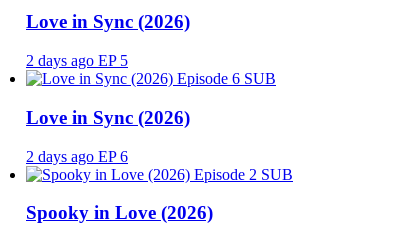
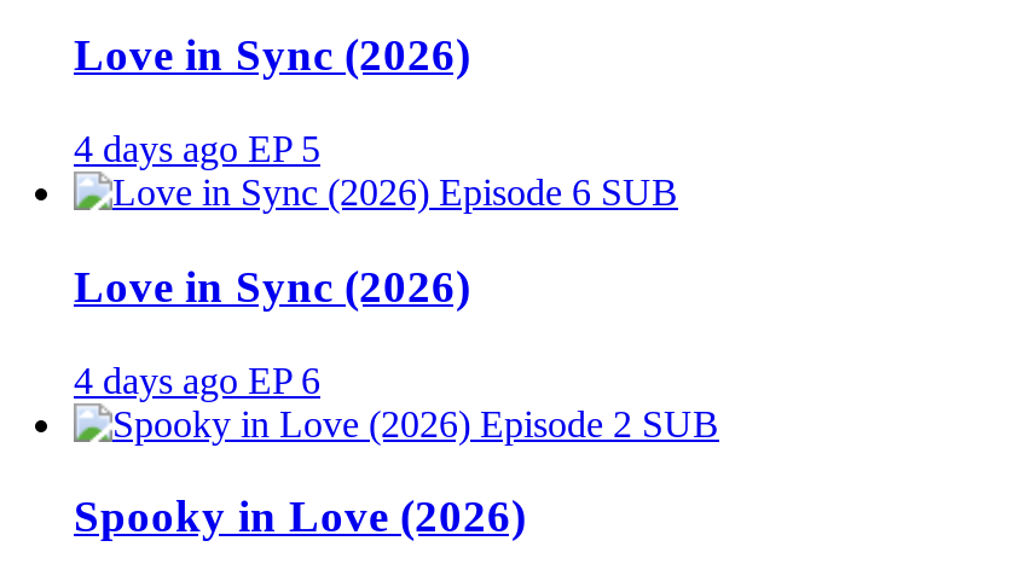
- 2 days ago EP 5
+ 4 days ago EP 5

- 2 days ago EP 6
+ 4 days ago EP 6
